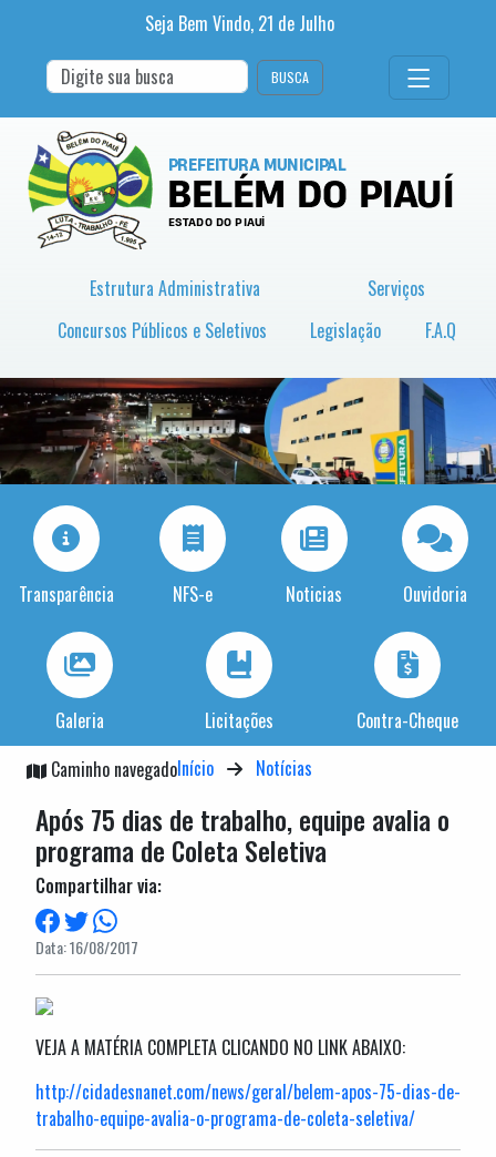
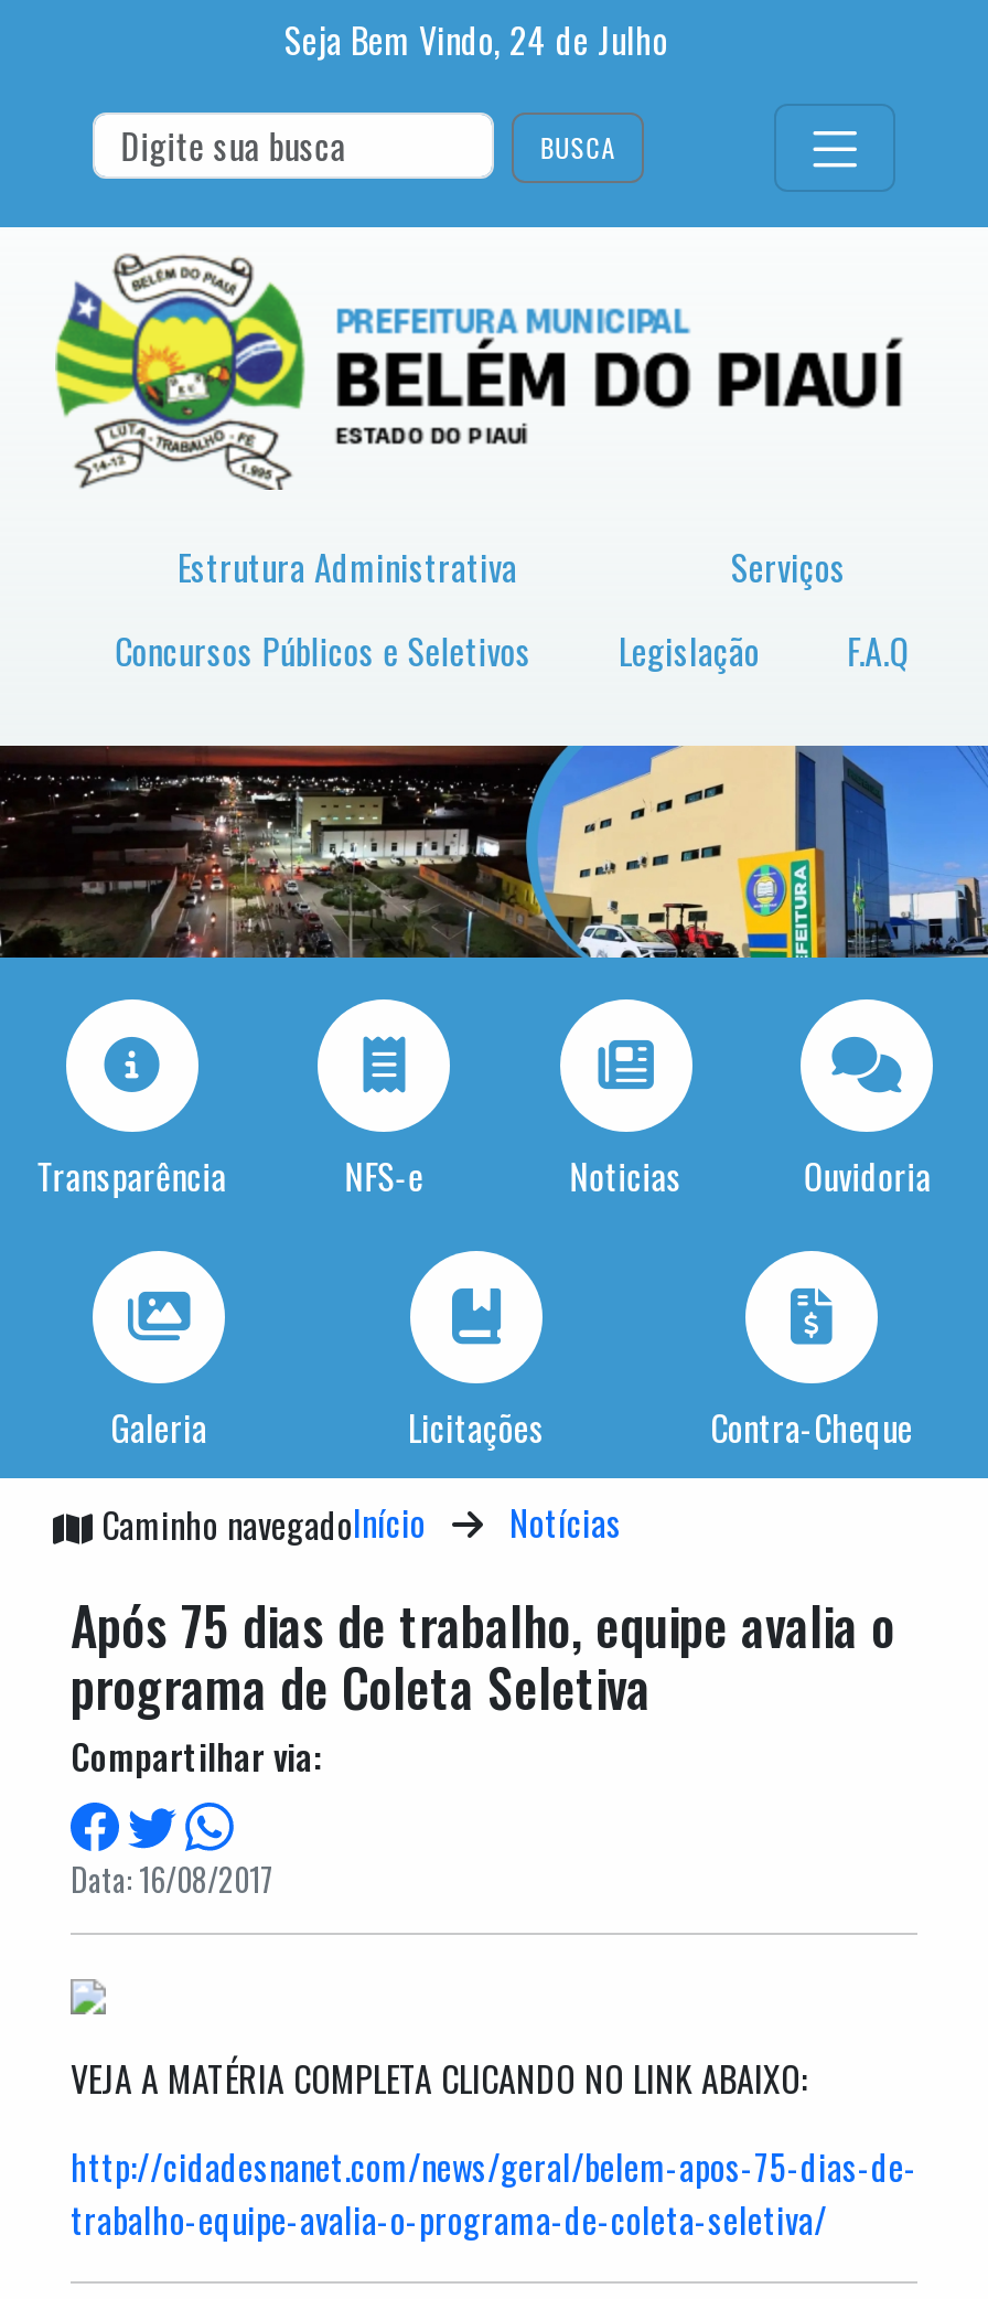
- Seja Bem Vindo, 21 de Julho
+ Seja Bem Vindo, 24 de Julho
